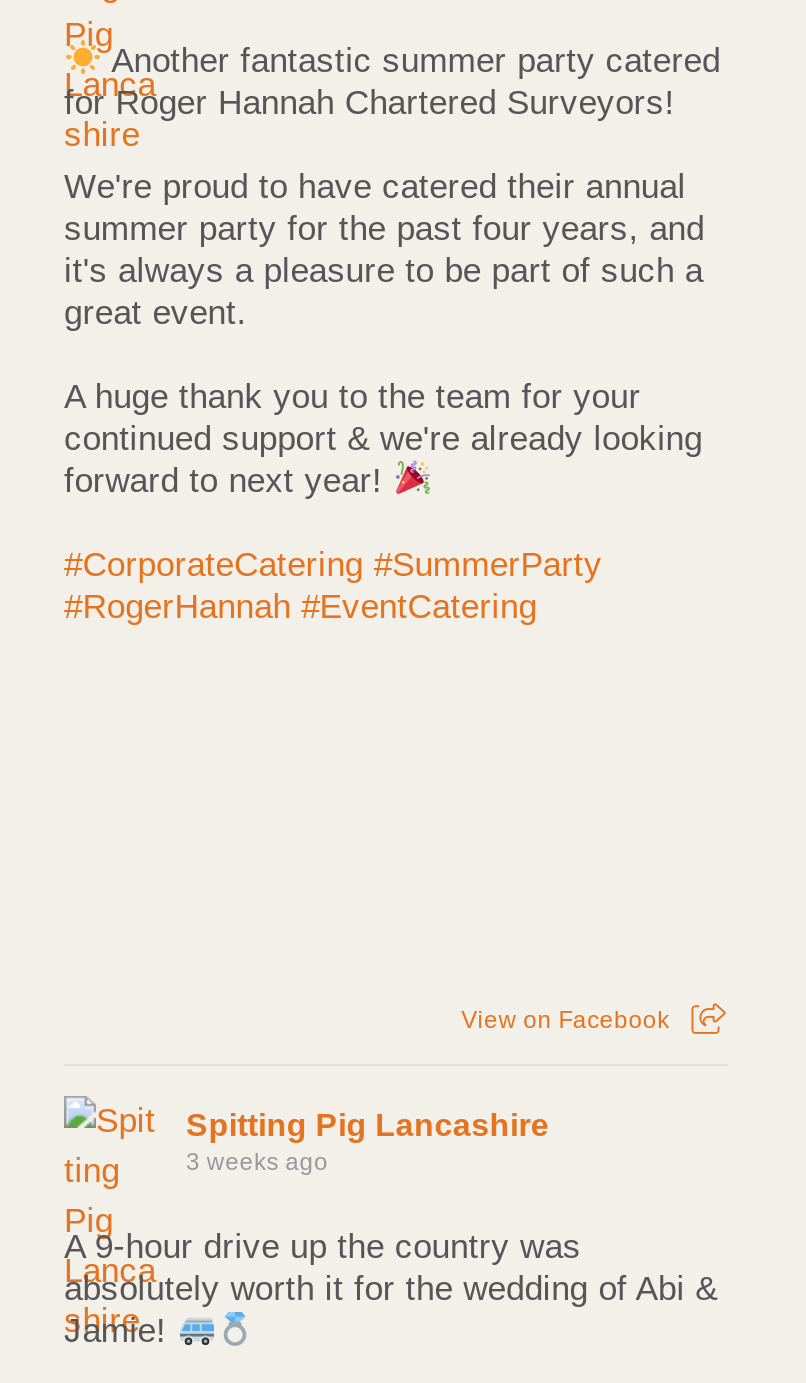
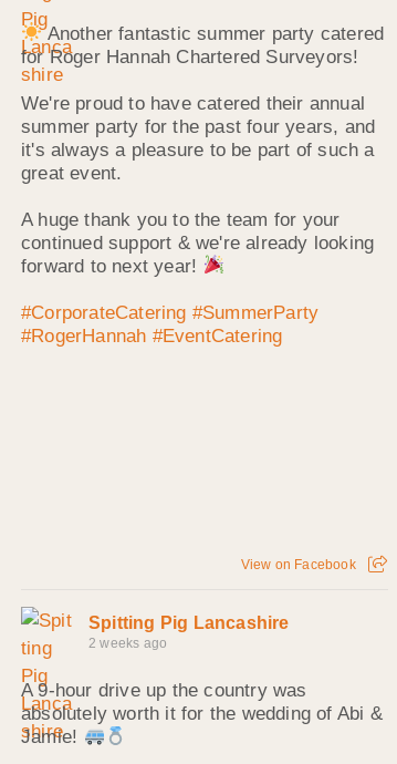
- 3 weeks ago
+ 2 weeks ago
